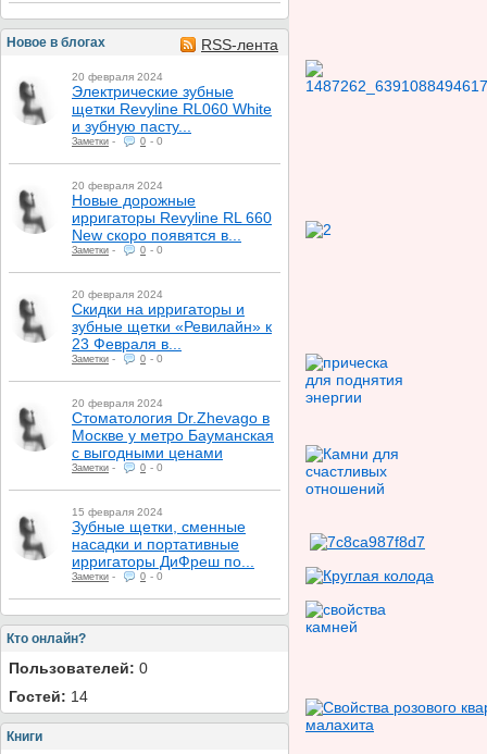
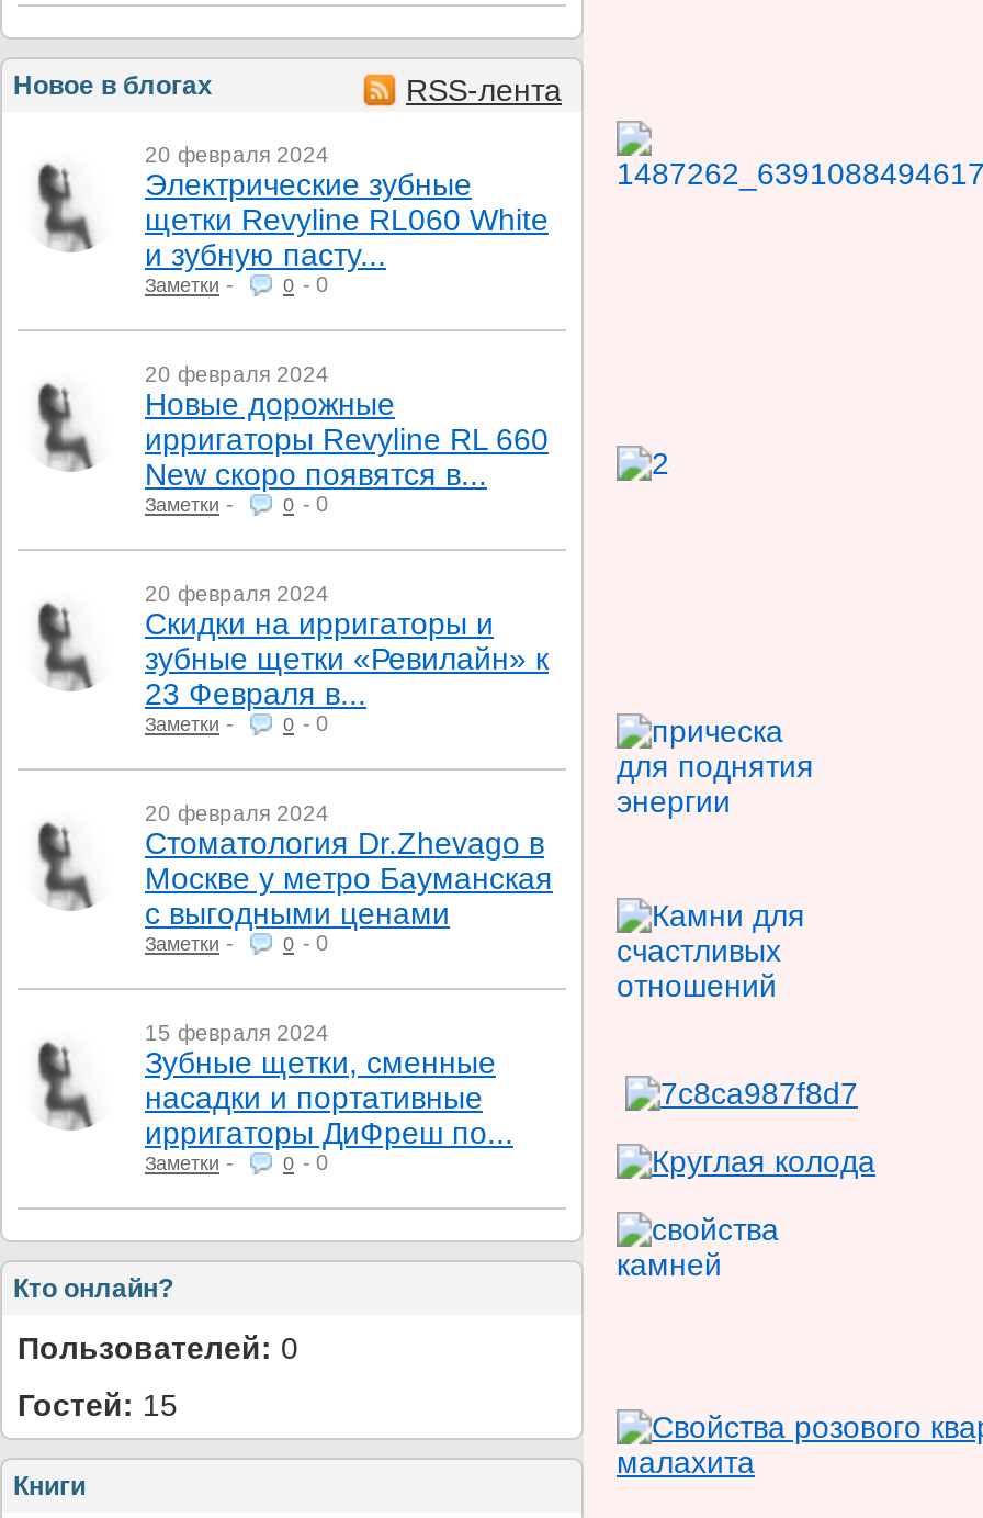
- Гостей: 14
+ Гостей: 15
